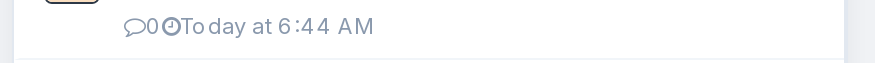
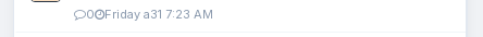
- 0 Today at 6:44 AM
+ 0 Friday a31 7:23 AM
